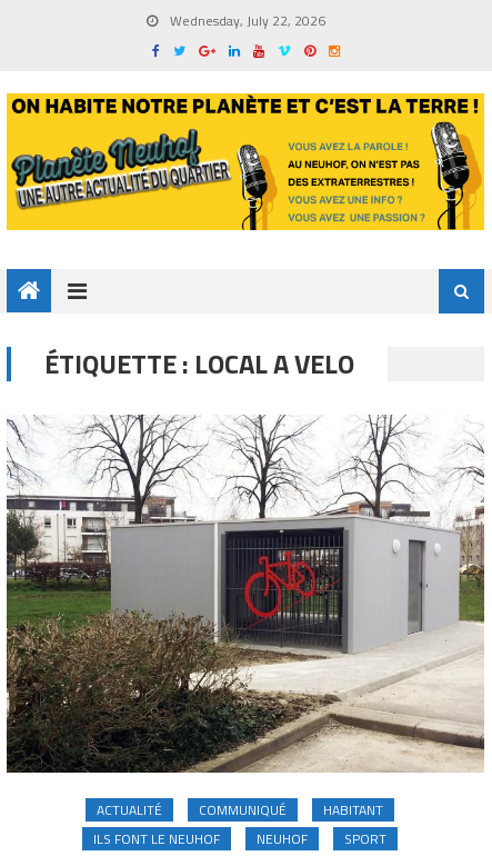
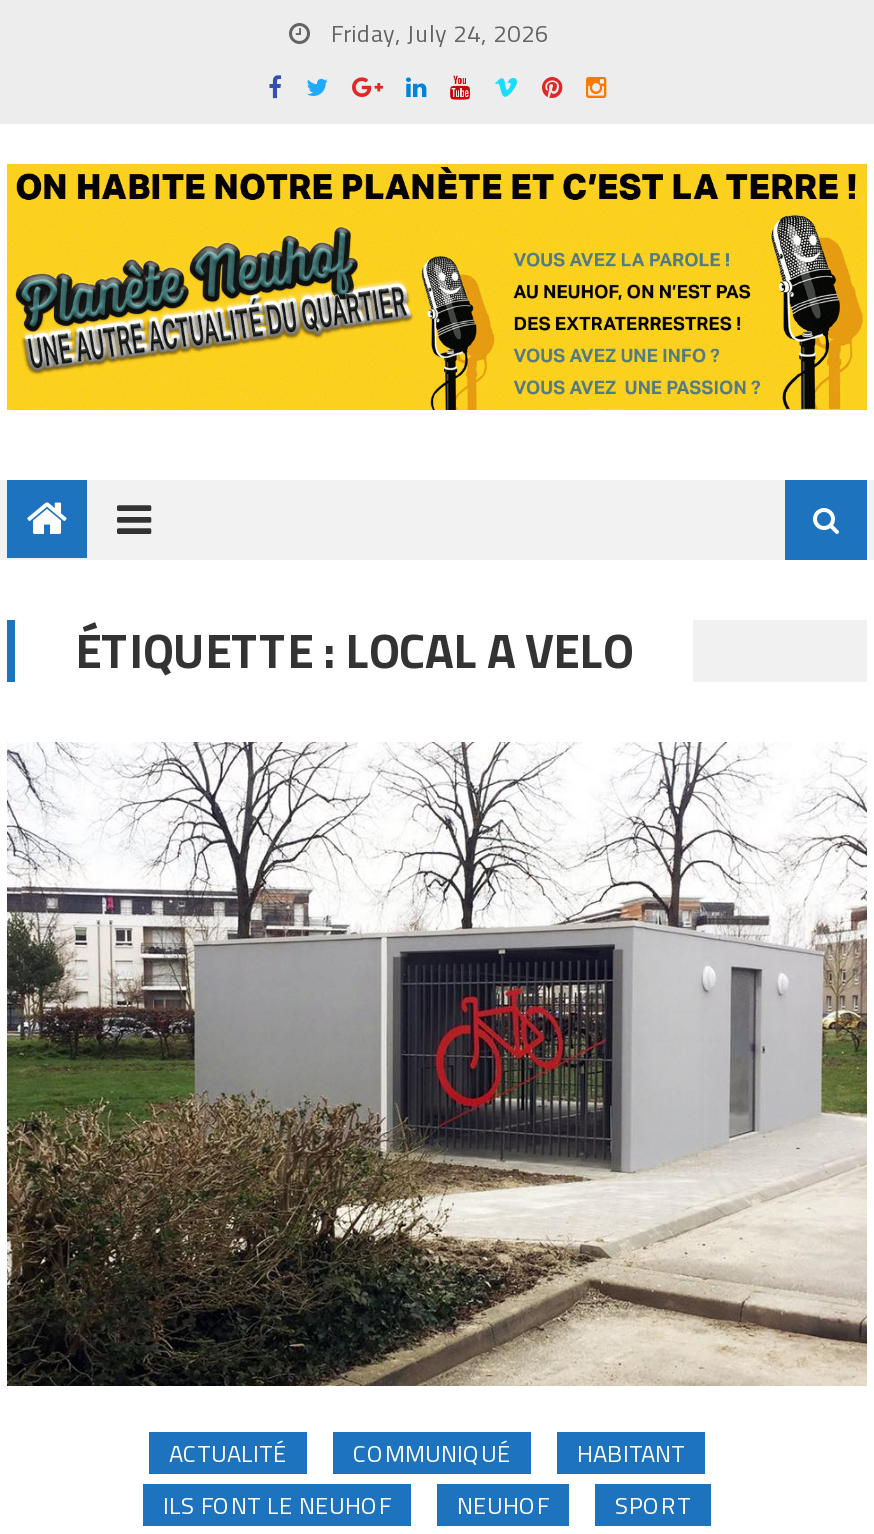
- Wednesday, July 22, 2026
+ Friday, July 24, 2026
